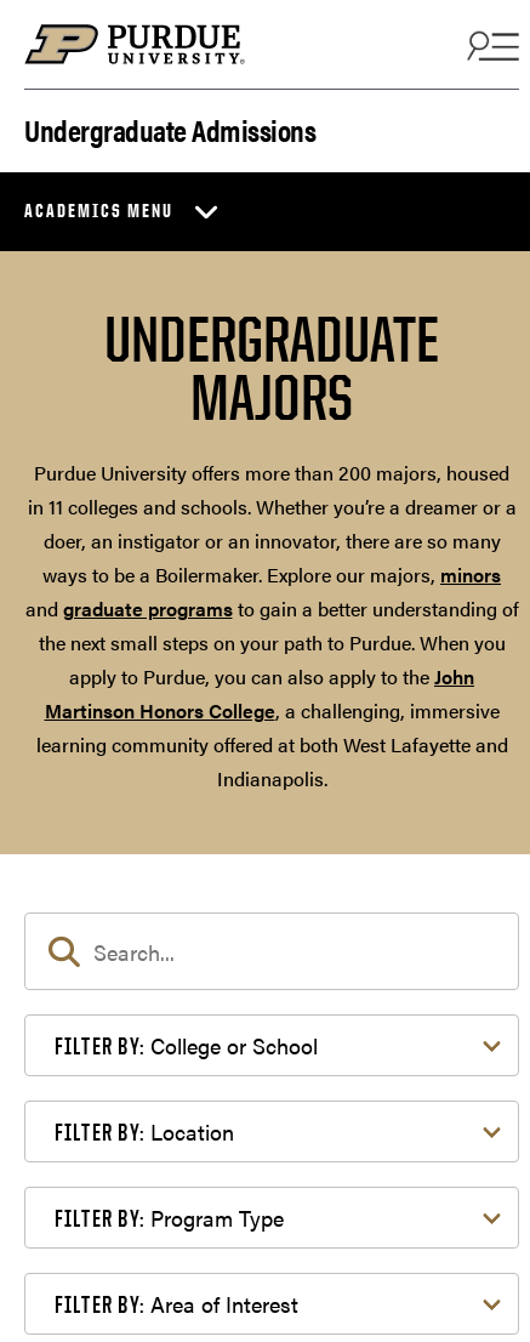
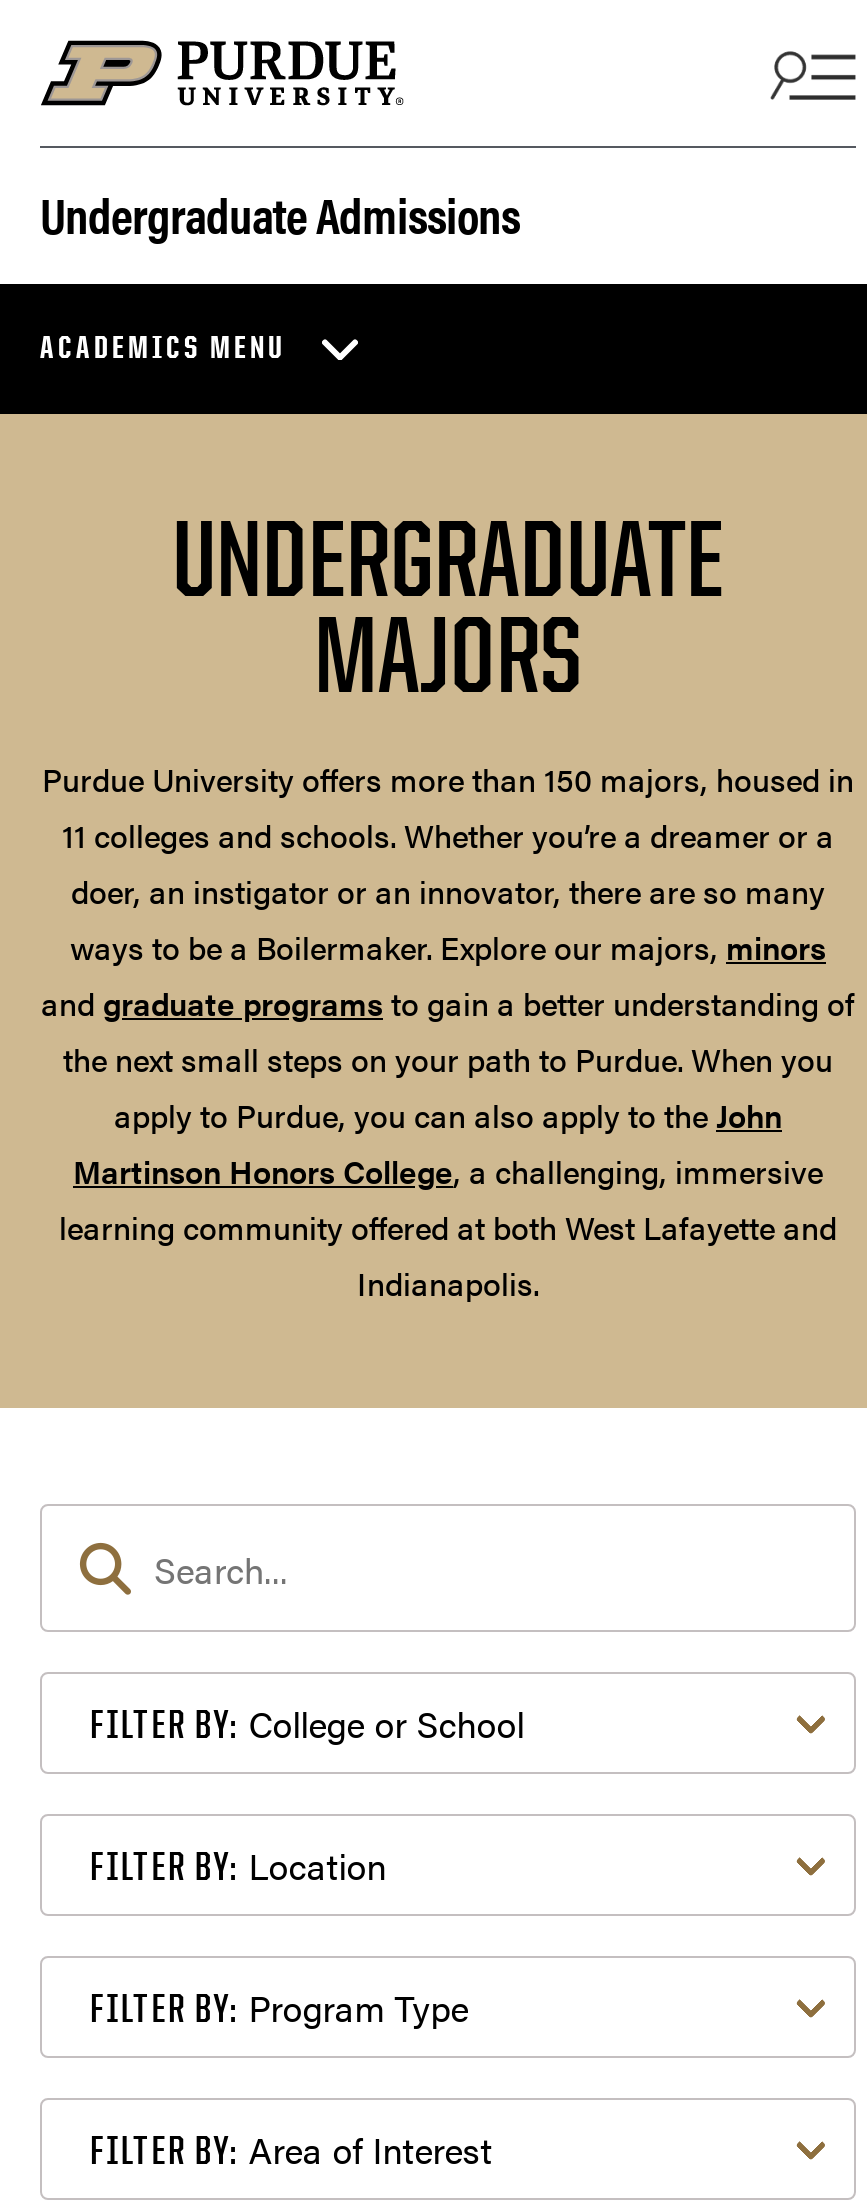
- Purdue University offers more than 200 majors, housed
- in 11 colleges and schools. Whether you’re a dreamer or a
+ Purdue University offers more than 150 majors, housed in
+ 11 colleges and schools. Whether you’re a dreamer or a
